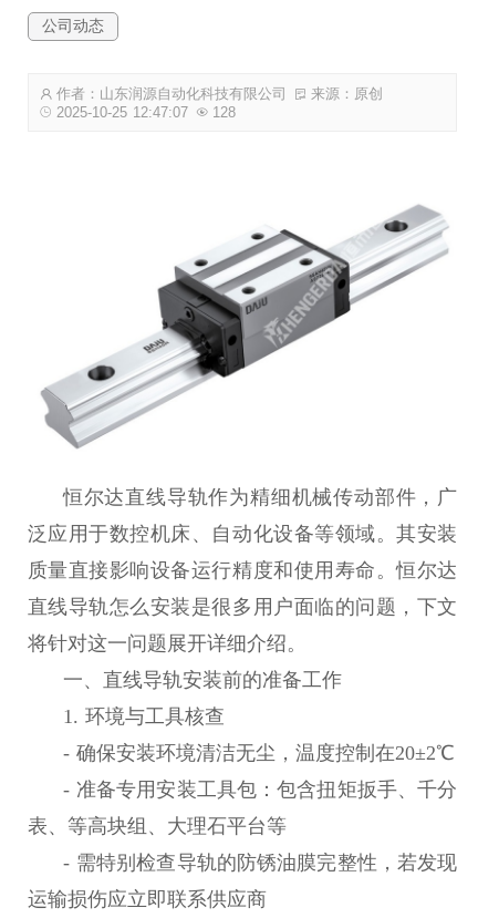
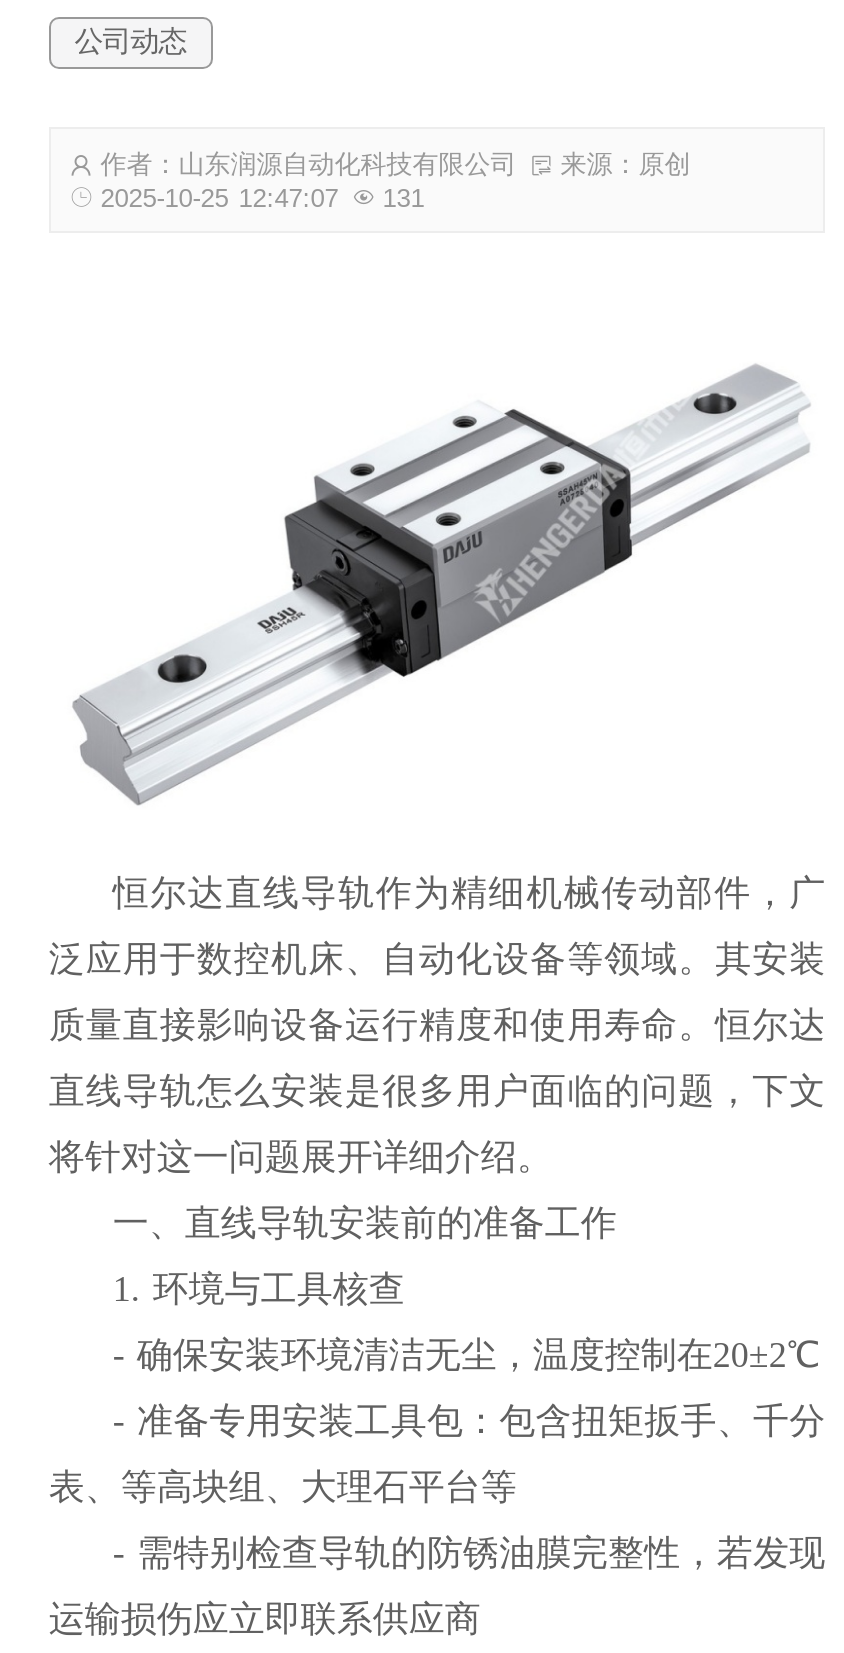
- 128
+ 131
